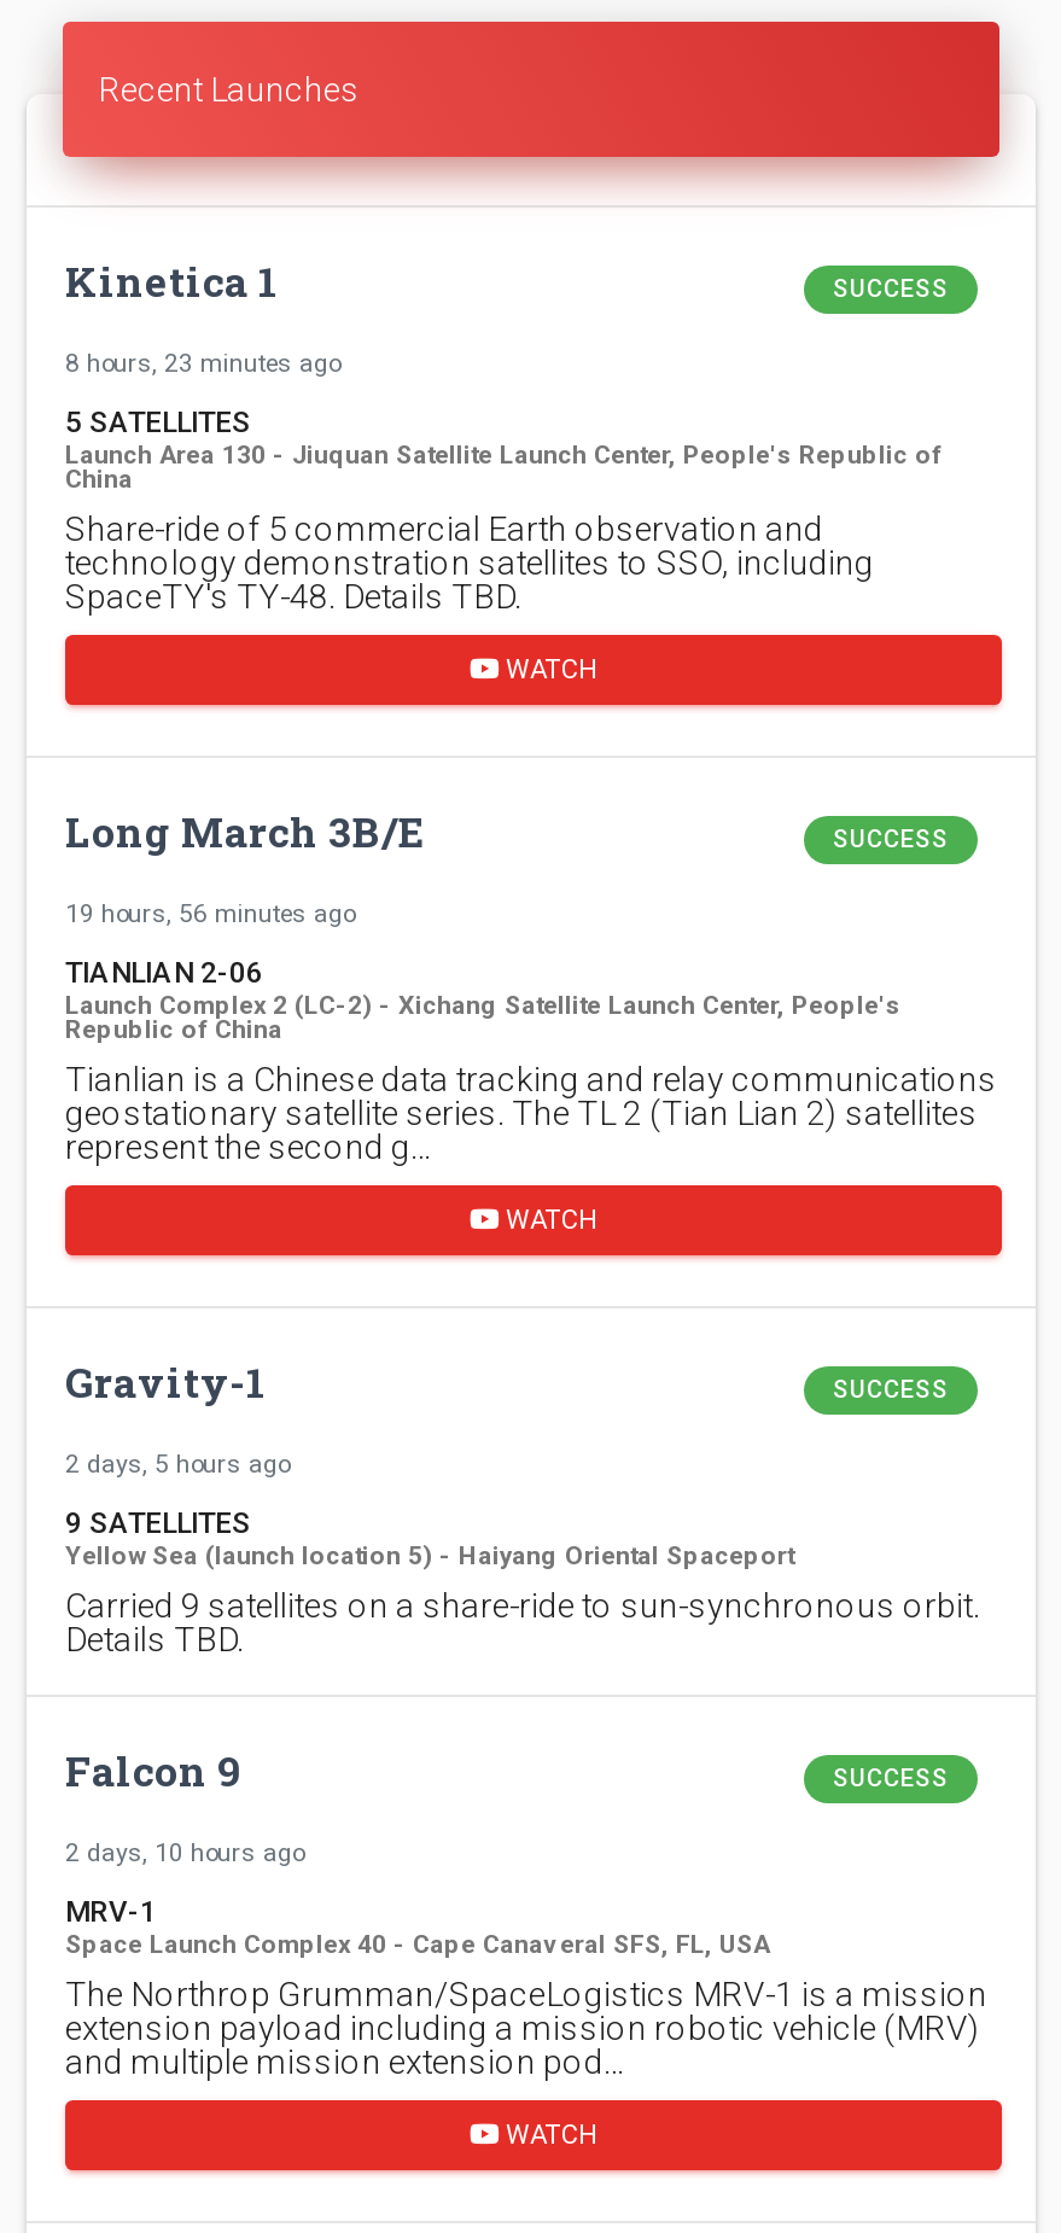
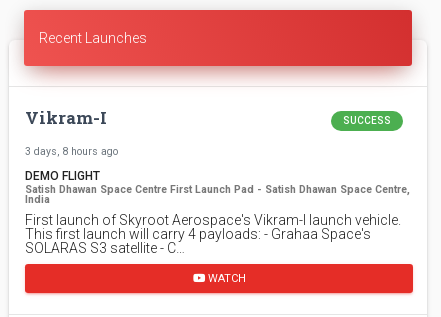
- Kinetica 1
+ Vikram-I

- 8 hours, 23 minutes ago
- 5 SATELLITES
- Launch Area 130 - Jiuquan Satellite Launch Center, People's Republic of
- China
- Share-ride of 5 commercial Earth observation and
- technology demonstration satellites to SSO, including
- SpaceTY's TY-48. Details TBD.
- WATCH
- Long March 3B/E
- SUCCESS
- 19 hours, 56 minutes ago
- TIANLIAN 2-06
- Launch Complex 2 (LC-2) - Xichang Satellite Launch Center, People's
- Republic of China
- Tianlian is a Chinese data tracking and relay communications
- geostationary satellite series. The TL 2 (Tian Lian 2) satellites
- represent the second g…
- WATCH
- Gravity-1
- SUCCESS
- 2 days, 5 hours ago
- 9 SATELLITES
- Yellow Sea (launch location 5) - Haiyang Oriental Spaceport
- Carried 9 satellites on a share-ride to sun-synchronous orbit.
- Details TBD.
- Falcon 9
- SUCCESS
- 2 days, 10 hours ago
- MRV-1
- Space Launch Complex 40 - Cape Canaveral SFS, FL, USA
- The Northrop Grumman/SpaceLogistics MRV-1 is a mission
- extension payload including a mission robotic vehicle (MRV)
- and multiple mission extension pod…
+ 3 days, 8 hours ago
+ DEMO FLIGHT
+ Satish Dhawan Space Centre First Launch Pad - Satish Dhawan Space Centre,
+ India
+ First launch of Skyroot Aerospace's Vikram-I launch vehicle.
+ This first launch will carry 4 payloads: - Grahaa Space's
+ SOLARAS S3 satellite - C…
